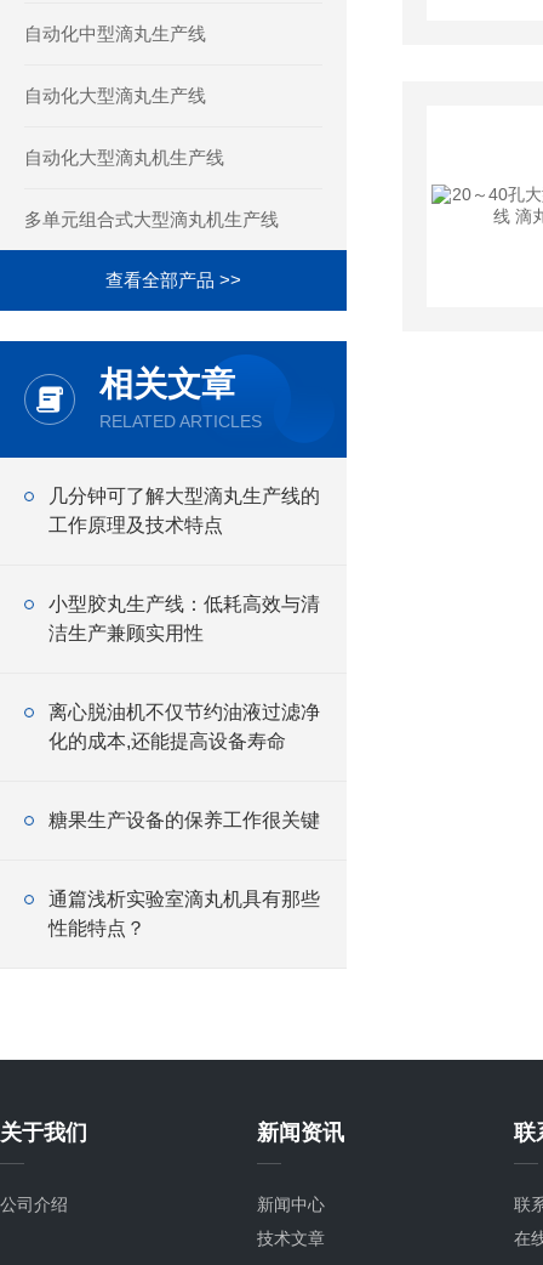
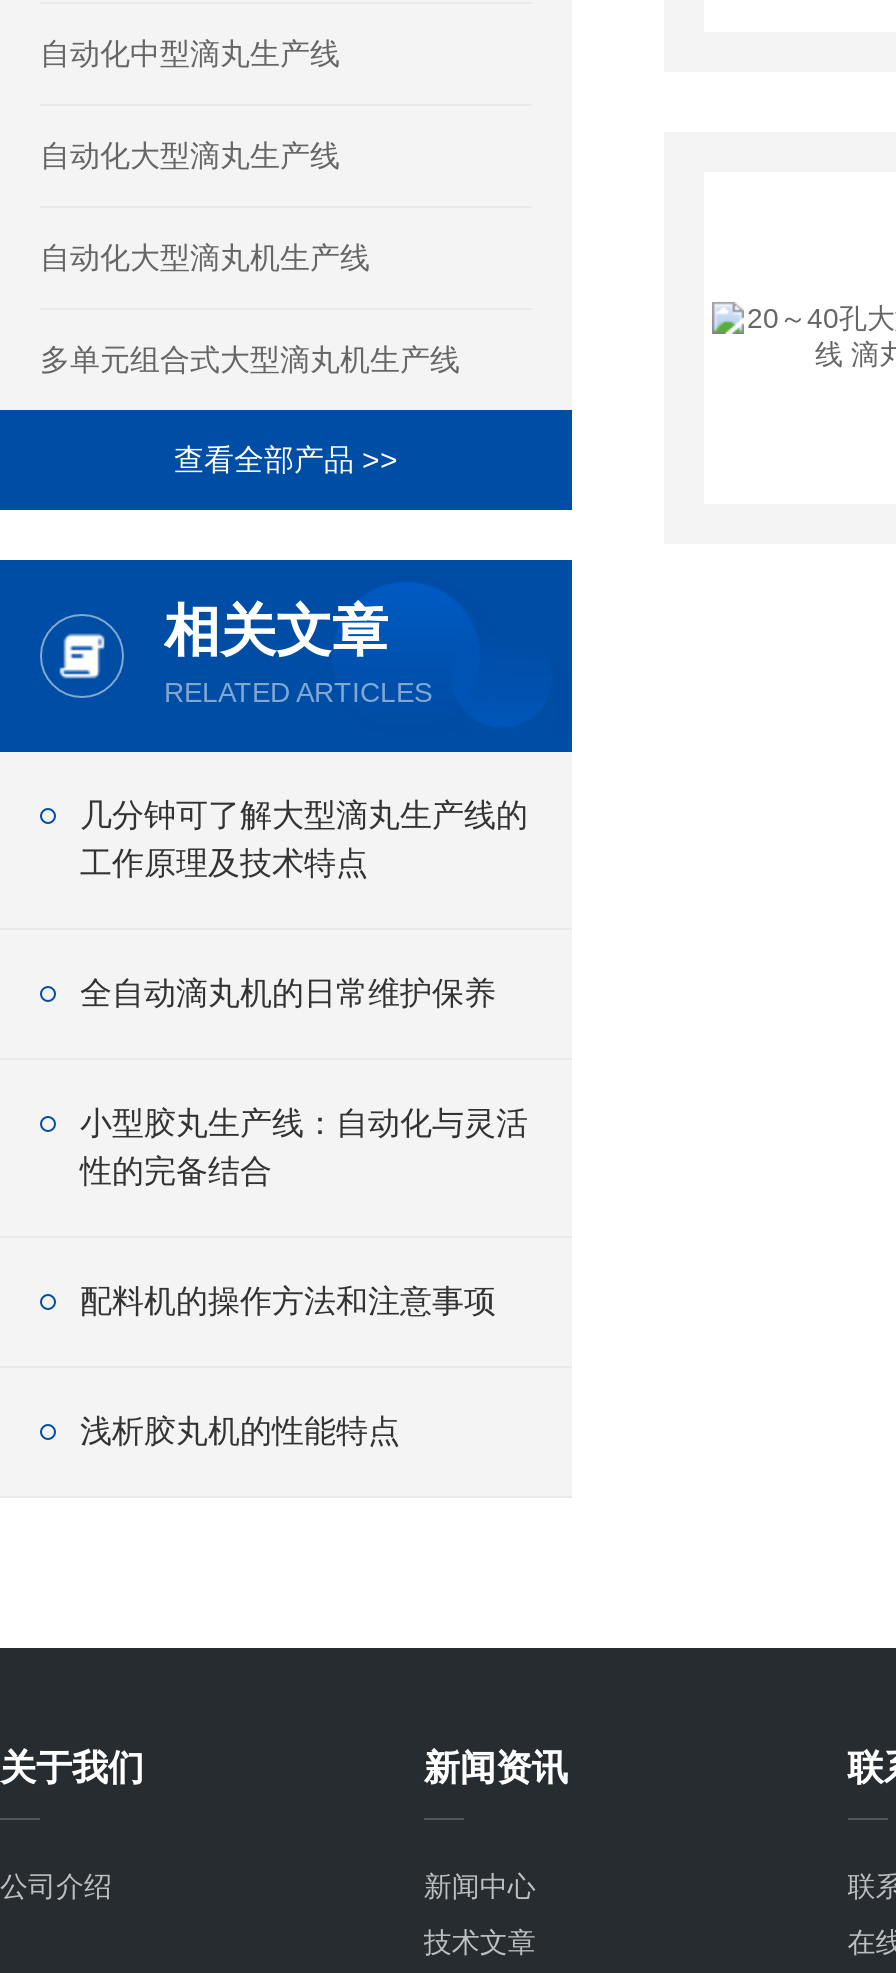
- 小型胶丸生产线：低耗高效与清
- 洁生产兼顾实用性
+ 全自动滴丸机的日常维护保养

- 离心脱油机不仅节约油液过滤净
- 化的成本,还能提高设备寿命
+ 小型胶丸生产线：自动化与灵活
+ 性的完备结合

- 糖果生产设备的保养工作很关键
+ 配料机的操作方法和注意事项

- 通篇浅析实验室滴丸机具有那些
- 性能特点？
+ 浅析胶丸机的性能特点
